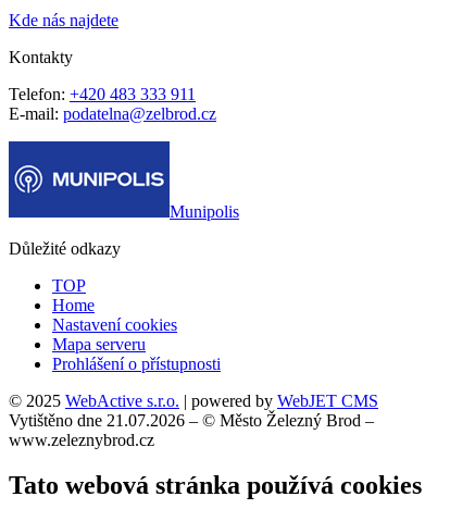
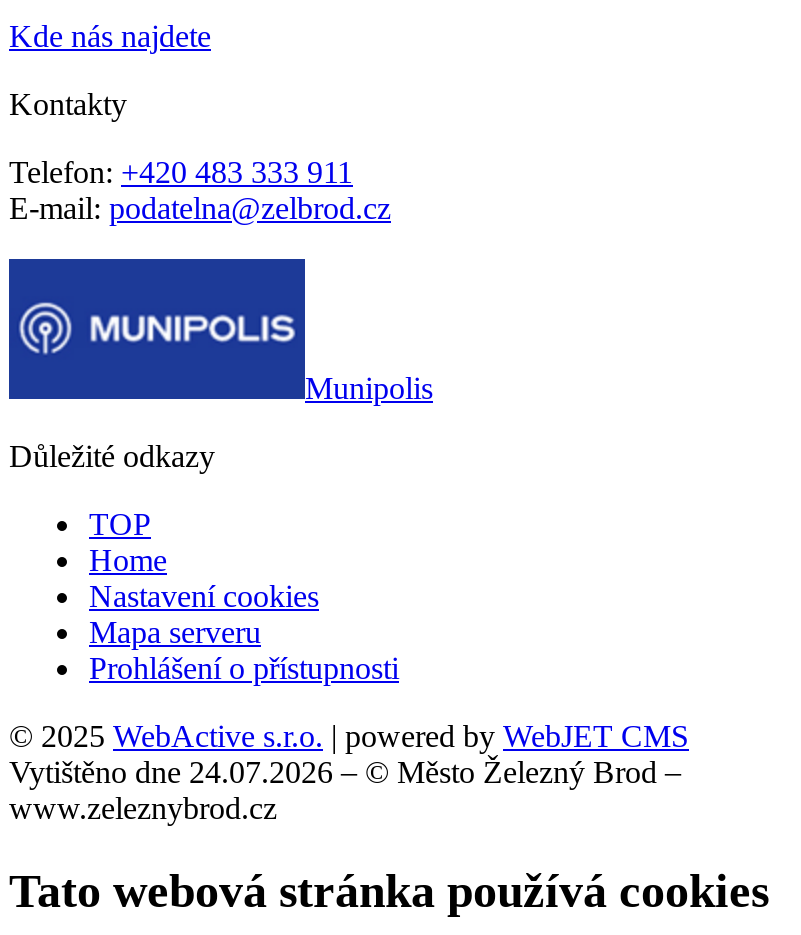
- Vytištěno dne 21.07.2026 – © Město Železný Brod –
+ Vytištěno dne 24.07.2026 – © Město Železný Brod –
